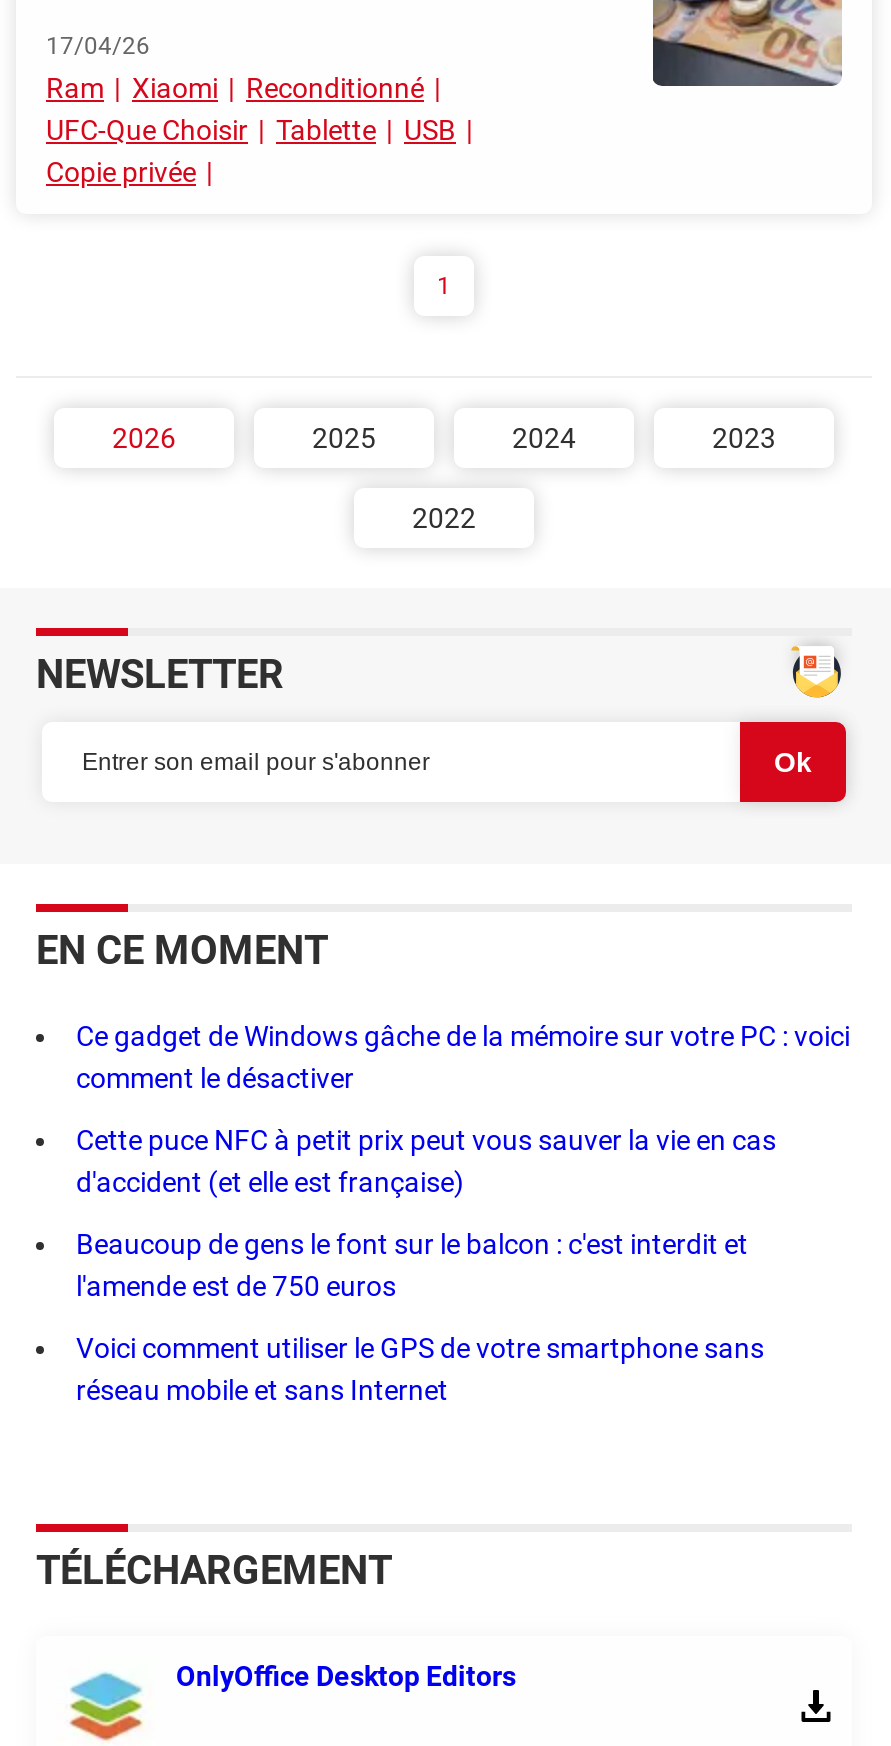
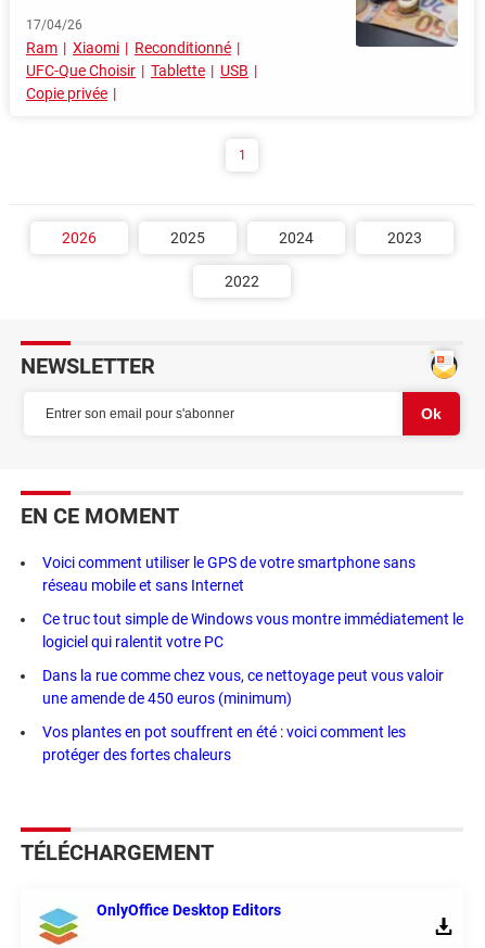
- Ce gadget de Windows gâche de la mémoire sur votre PC : voici
- comment le désactiver
- Cette puce NFC à petit prix peut vous sauver la vie en cas
- d'accident (et elle est française)
- Beaucoup de gens le font sur le balcon : c'est interdit et
- l'amende est de 750 euros

moved up: Voici comment utiliser le GPS de votre smartphone sans | réseau mobile et sans Internet

+ Ce truc tout simple de Windows vous montre immédiatement le
+ logiciel qui ralentit votre PC
+ Dans la rue comme chez vous, ce nettoyage peut vous valoir
+ une amende de 450 euros (minimum)
+ Vos plantes en pot souffrent en été : voici comment les
+ protéger des fortes chaleurs
